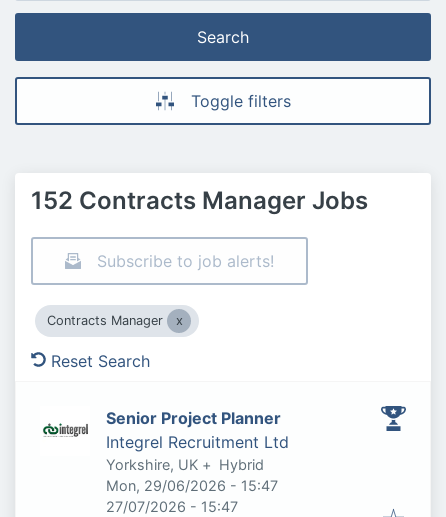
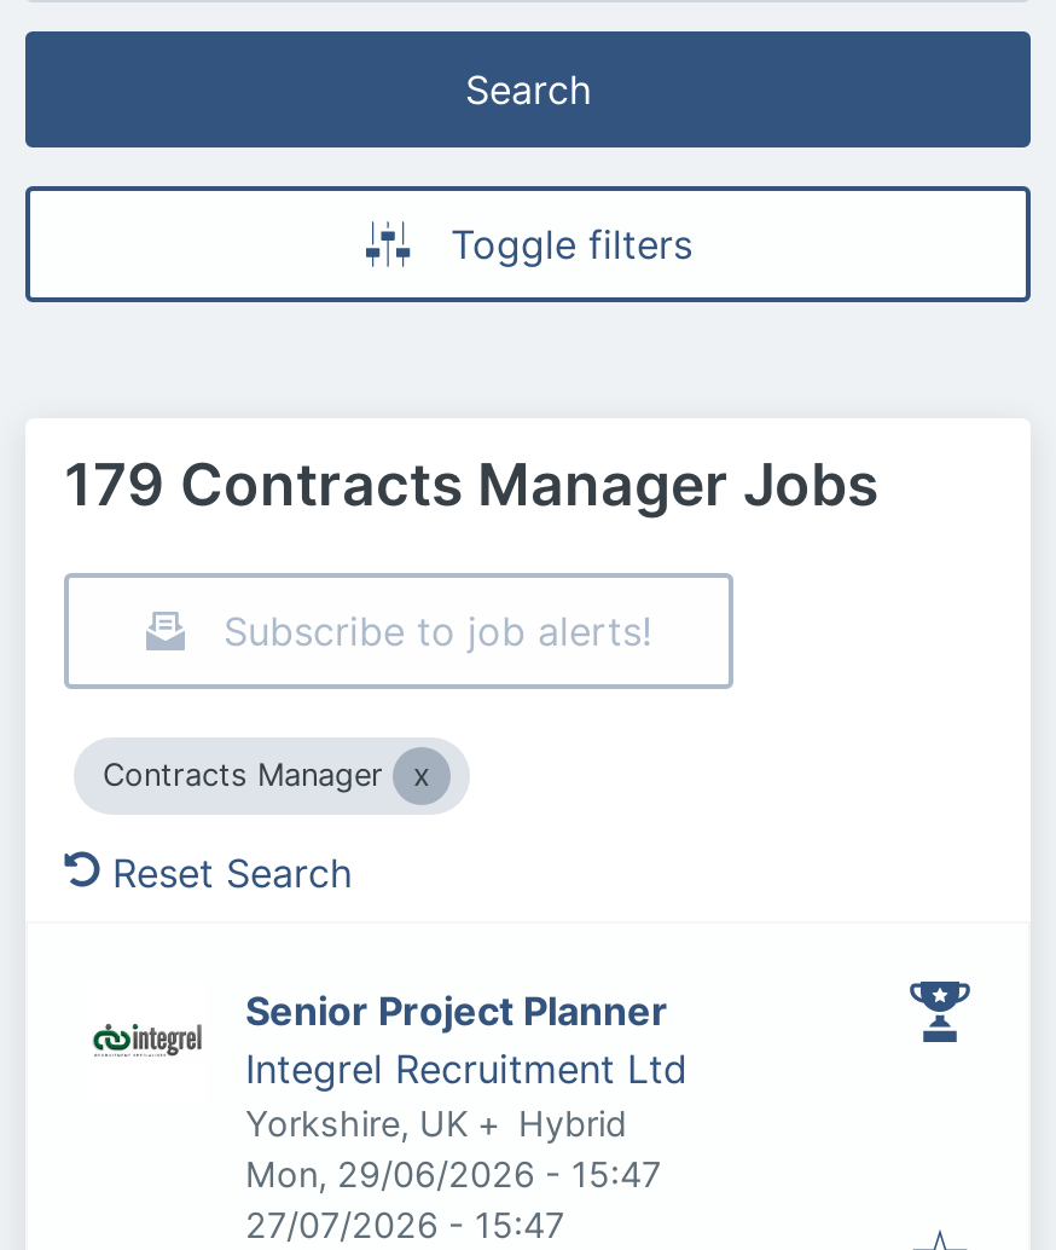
- 152 Contracts Manager Jobs
+ 179 Contracts Manager Jobs
